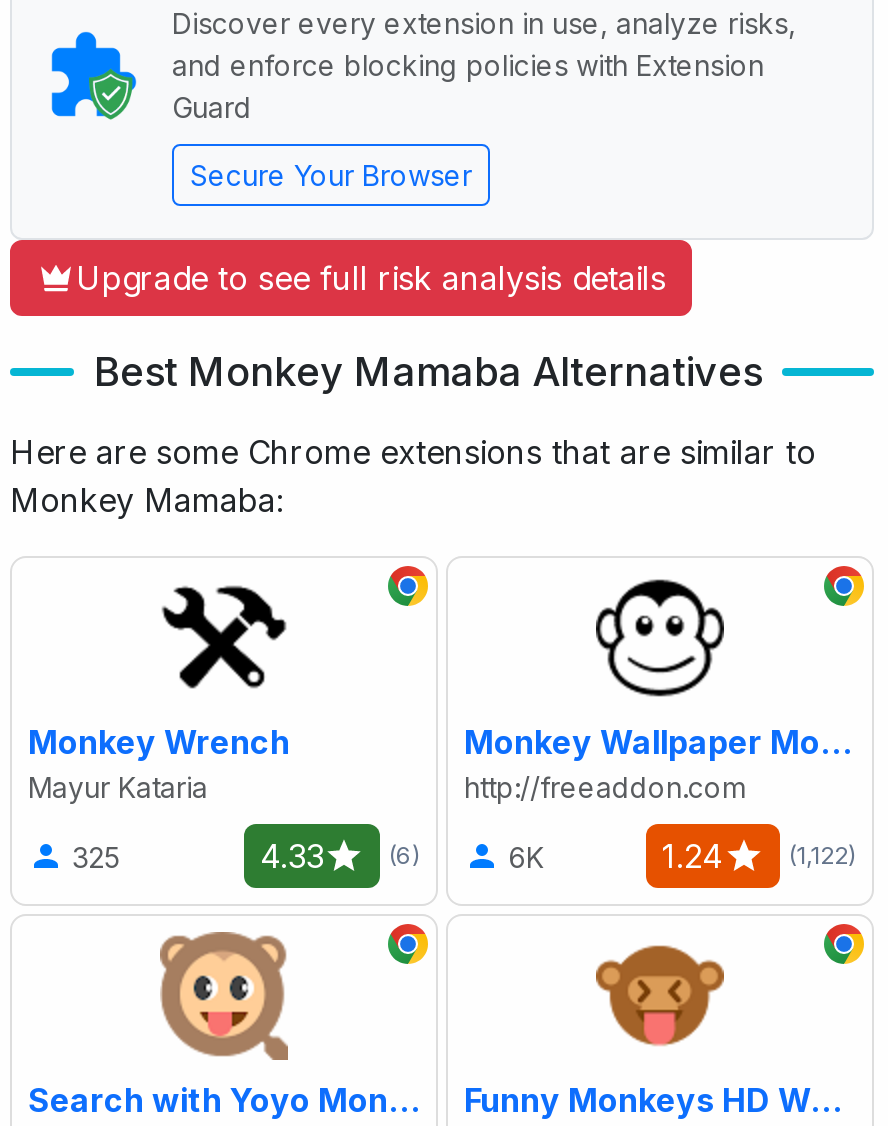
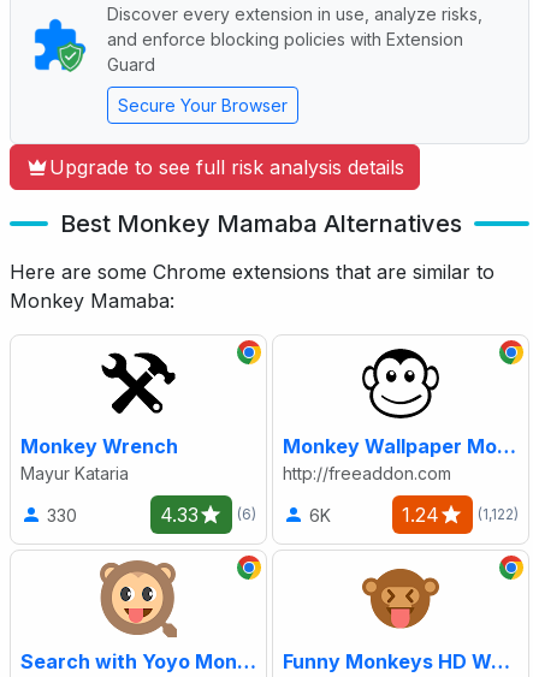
- 325
+ 330
